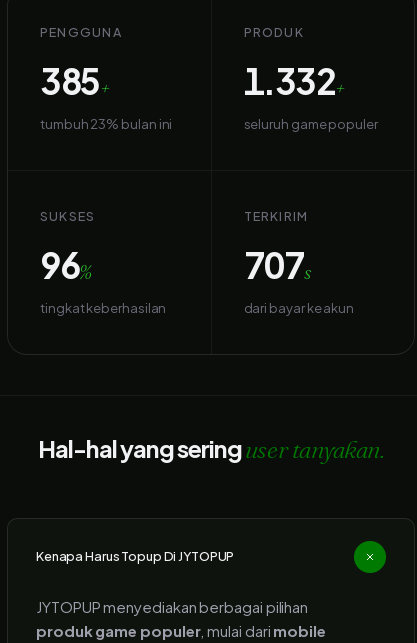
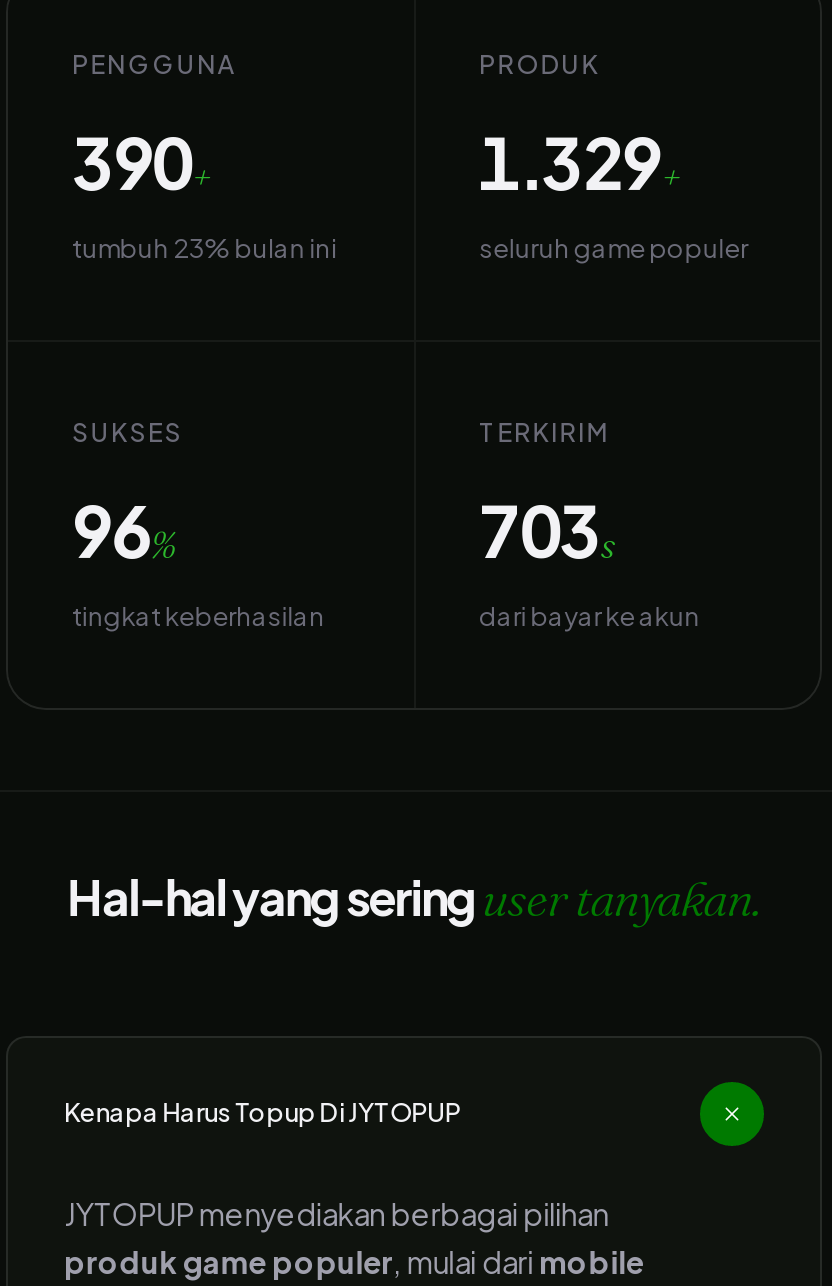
- 385+
+ 390+

- 1.332+
+ 1.329+

- 707s
+ 703s
